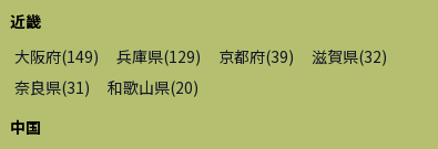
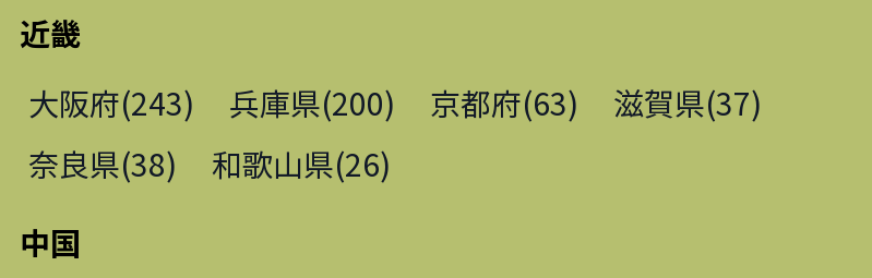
- 大阪府(149)
+ 大阪府(243)

- 兵庫県(129)
+ 兵庫県(200)

- 京都府(39)
+ 京都府(63)

- 滋賀県(32)
+ 滋賀県(37)

- 奈良県(31)
+ 奈良県(38)

- 和歌山県(20)
+ 和歌山県(26)
